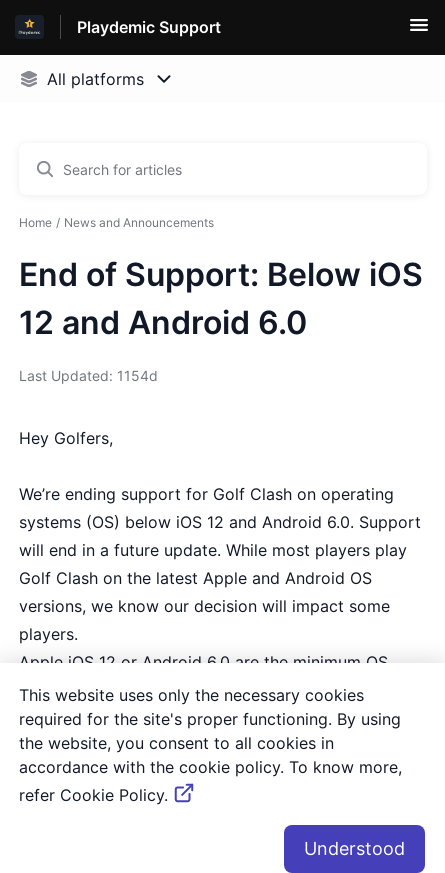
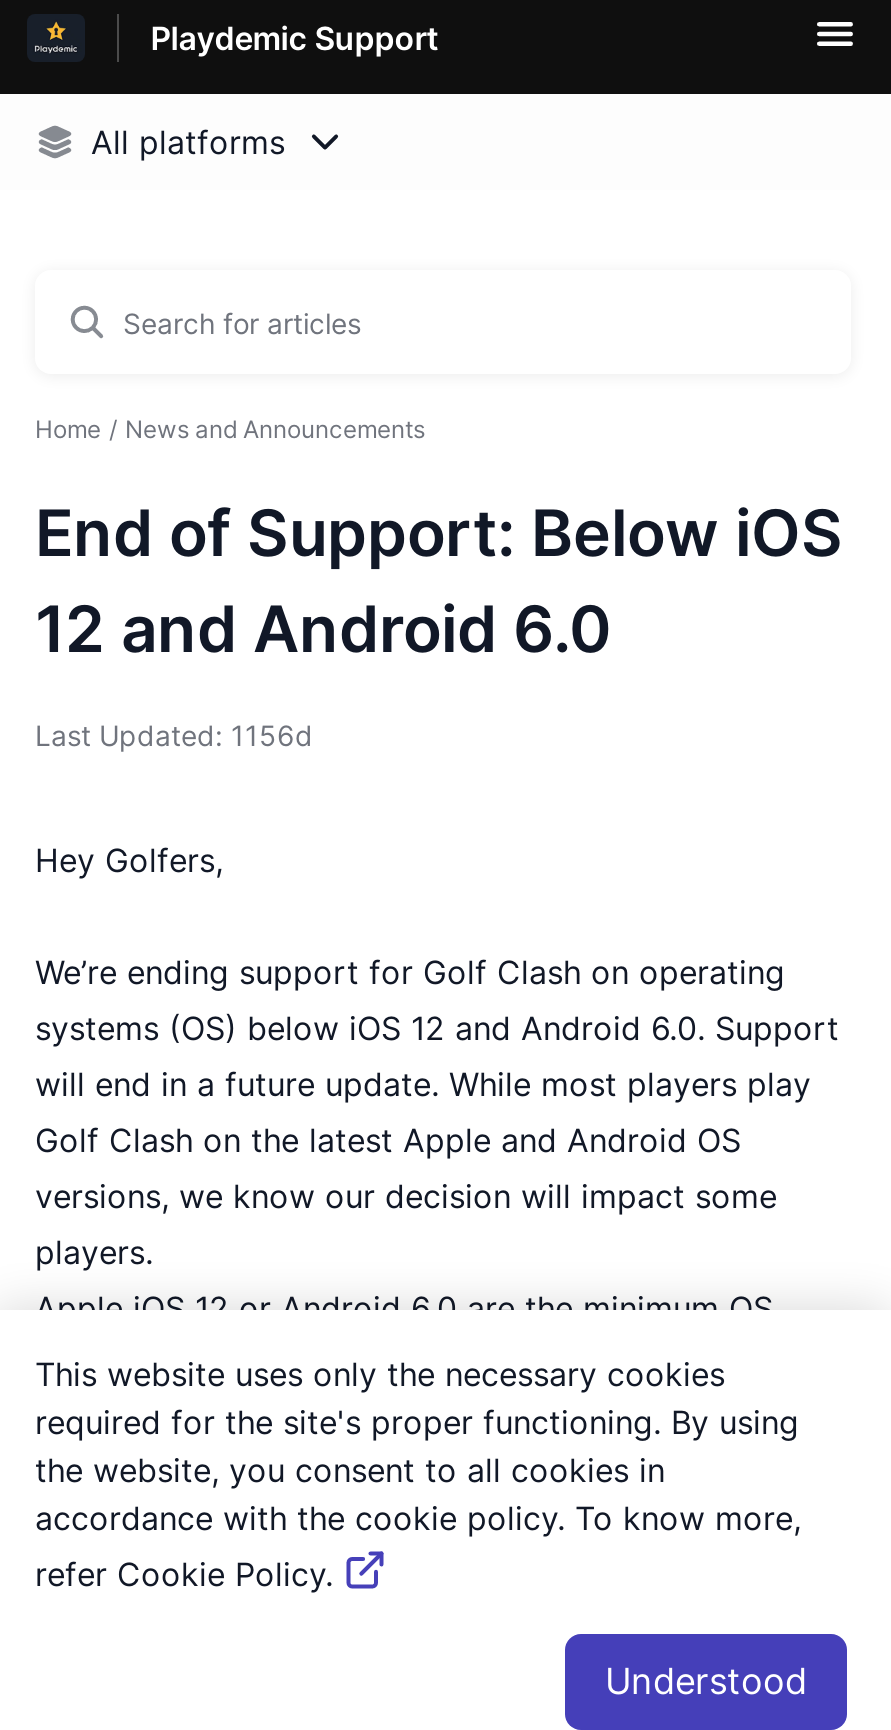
- Last Updated: 1154d
+ Last Updated: 1156d
